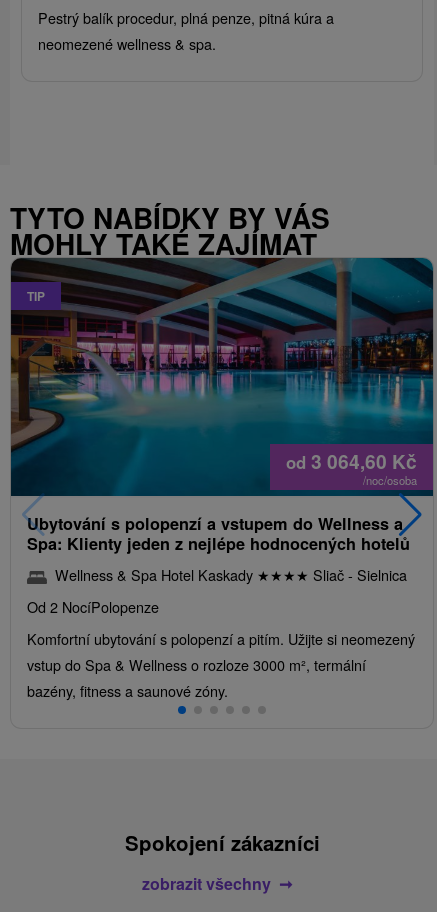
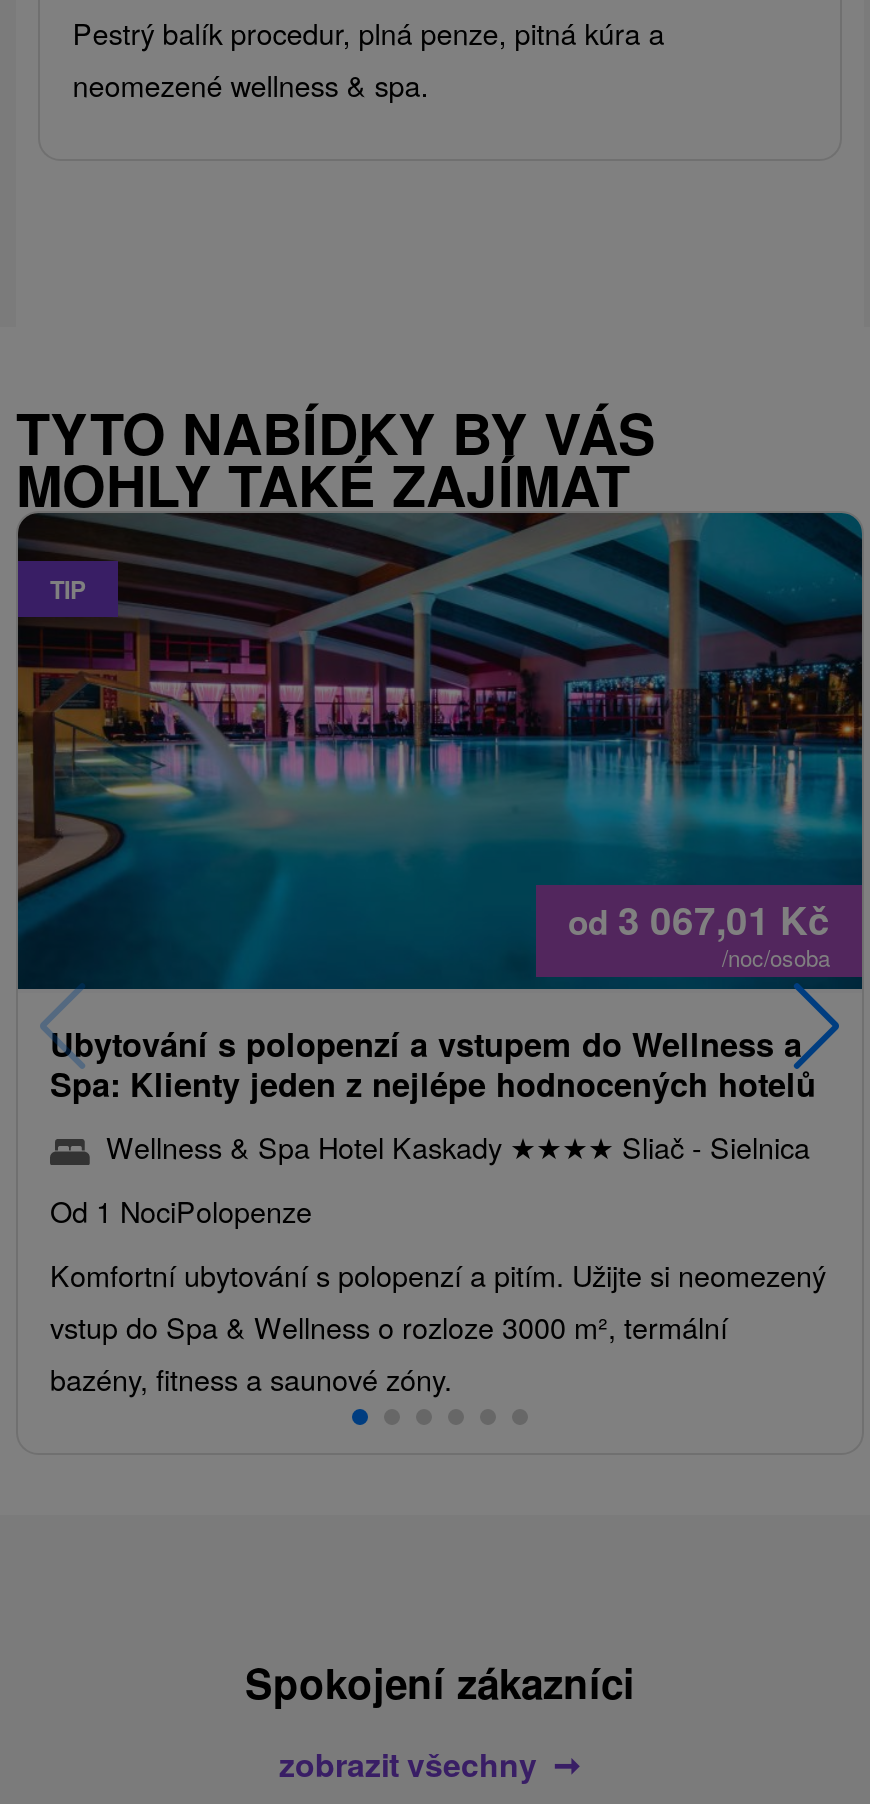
- od 3 064,60 Kč
+ od 3 067,01 Kč

- Od 2 NocíPolopenze
+ Od 1 NociPolopenze
